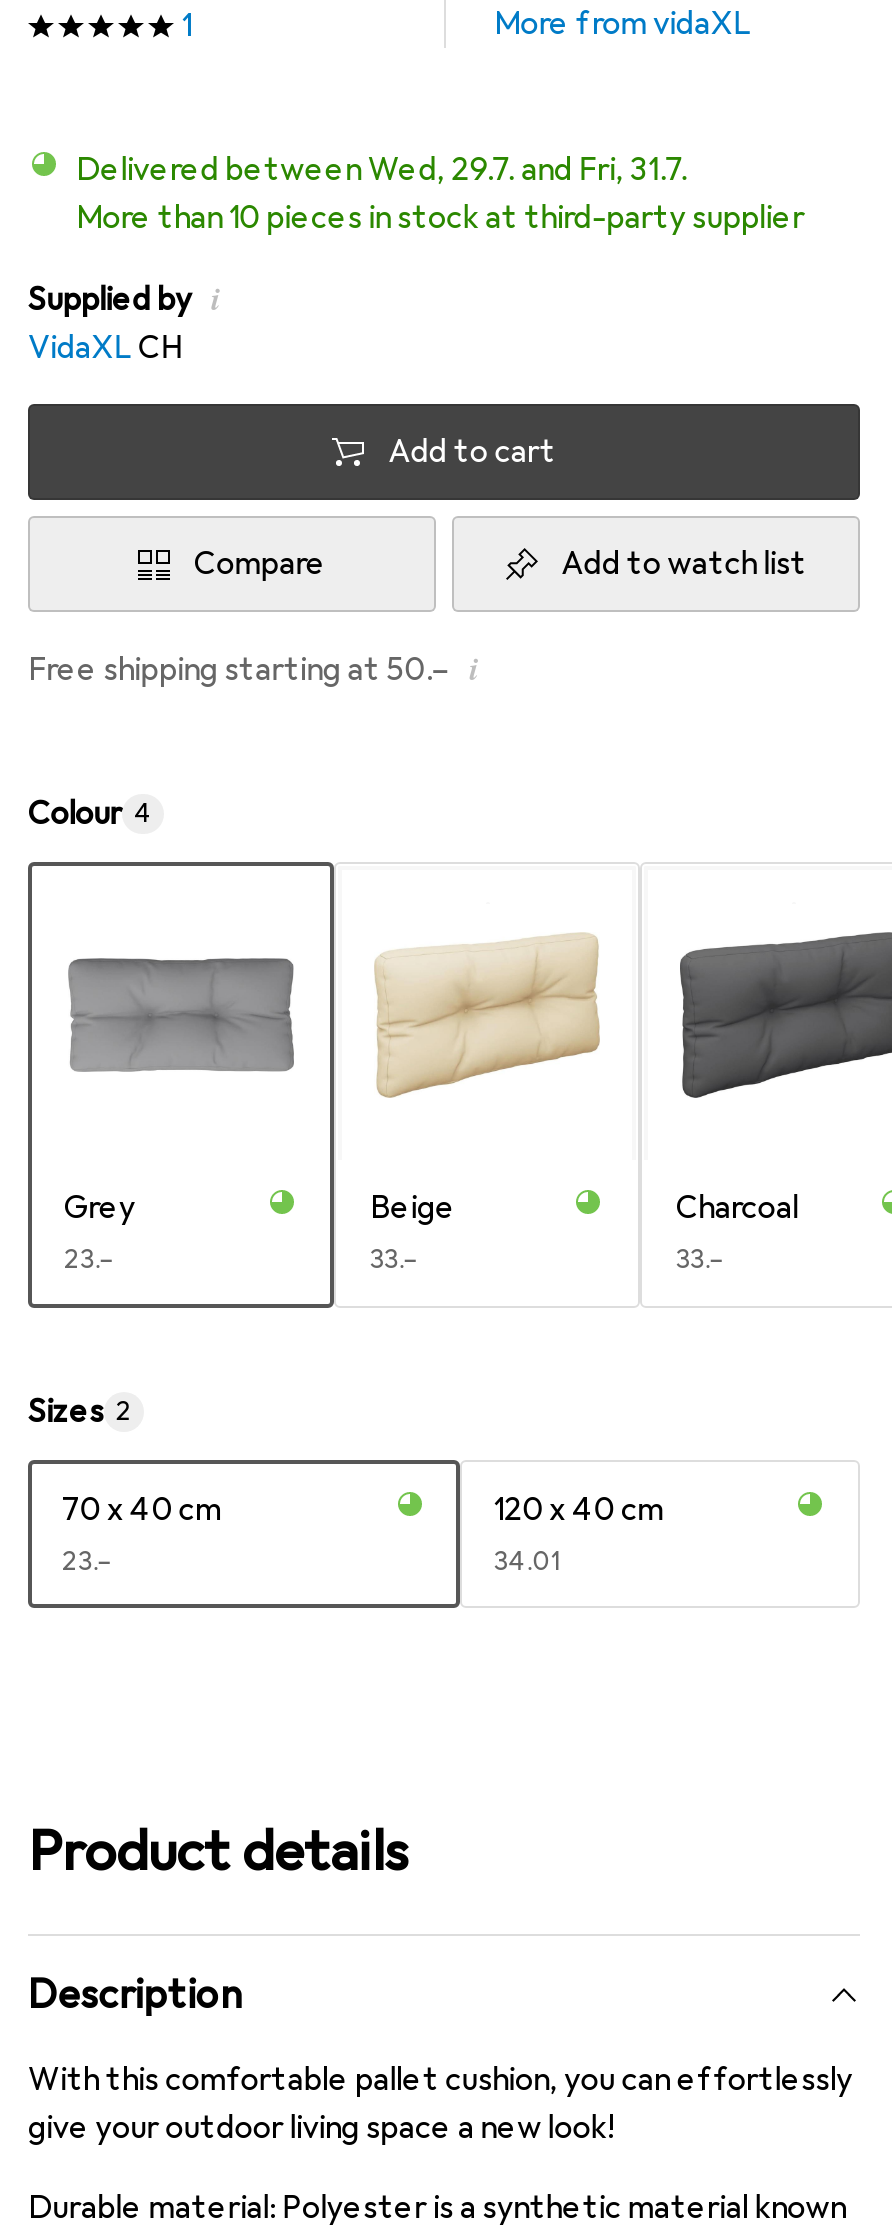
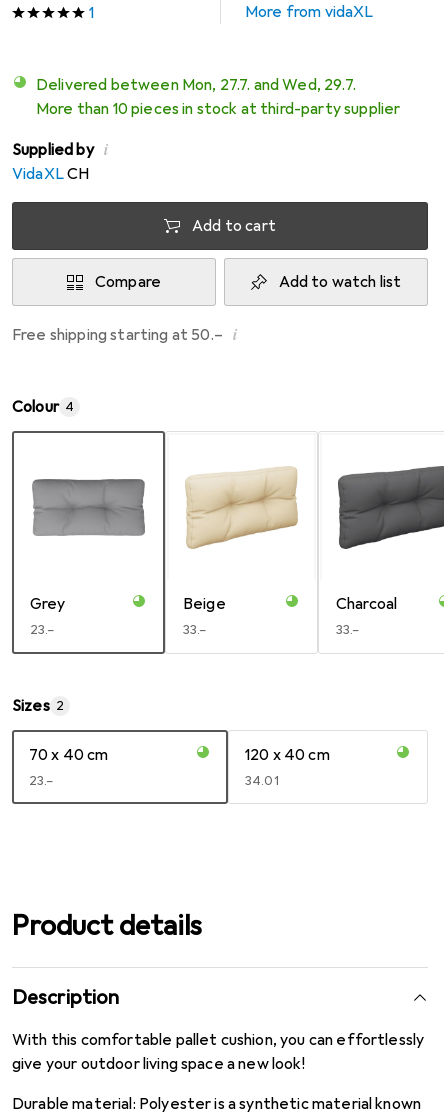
- Delivered between Wed, 29.7. and Fri, 31.7.
+ Delivered between Mon, 27.7. and Wed, 29.7.
